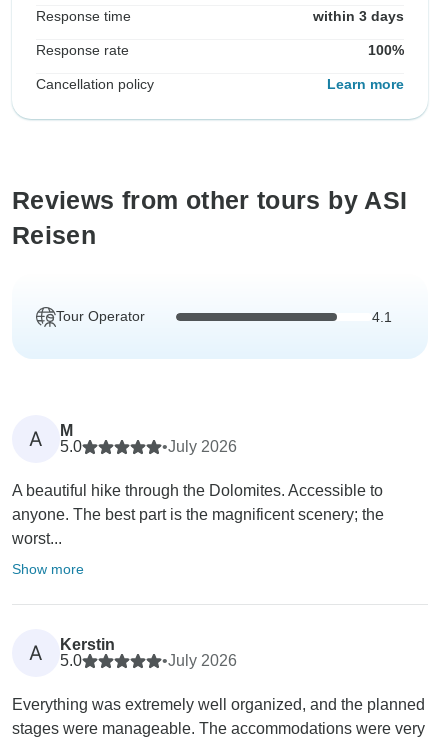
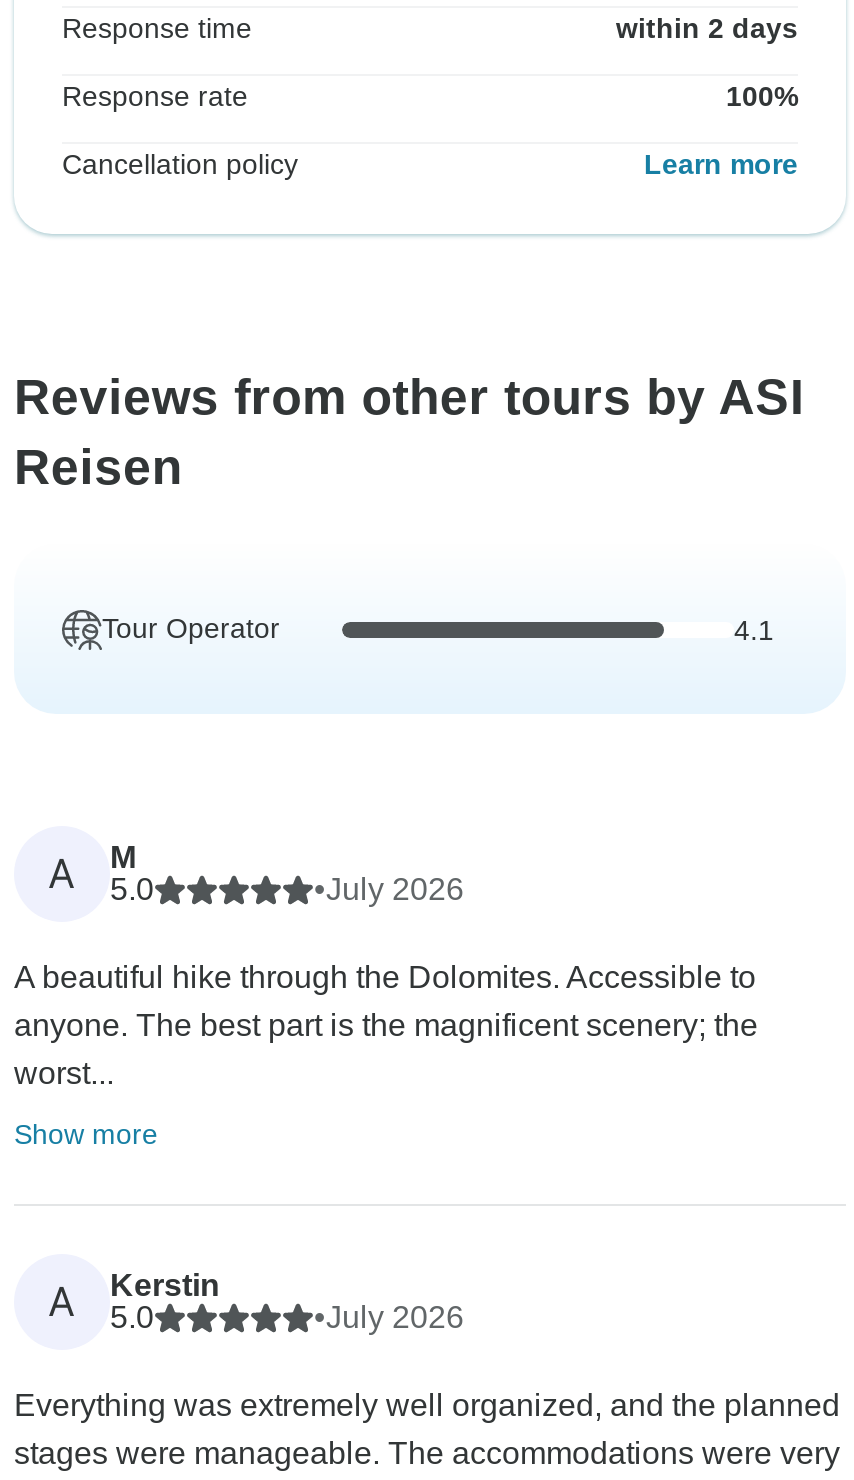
- within 3 days
+ within 2 days
